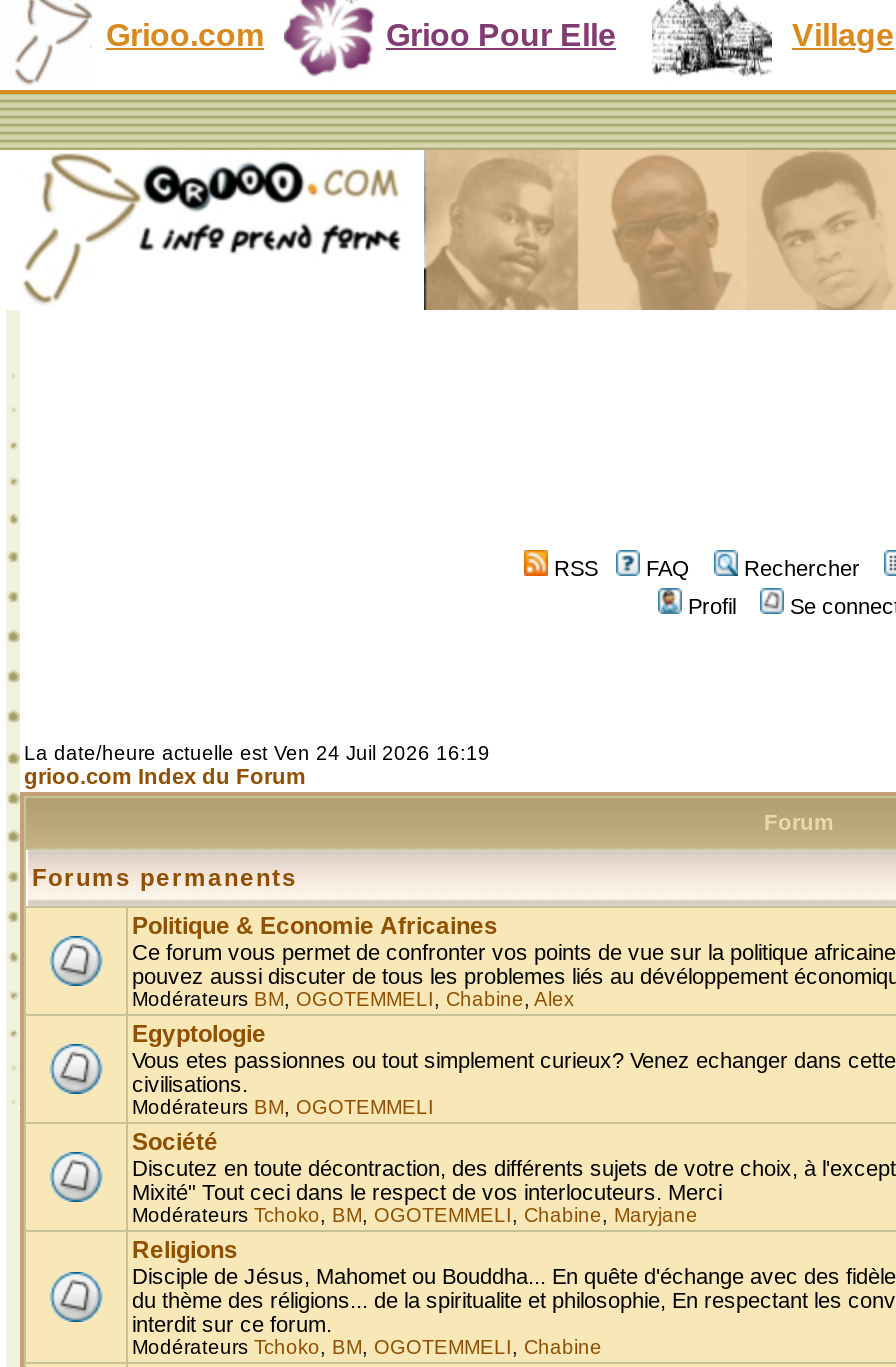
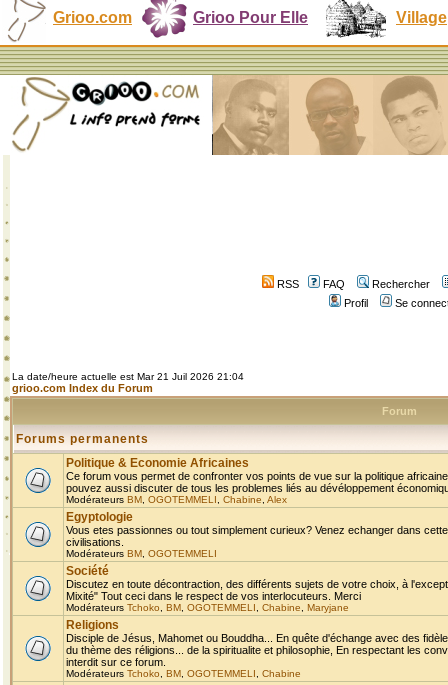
- La date/heure actuelle est Ven 24 Juil 2026 16:19
+ La date/heure actuelle est Mar 21 Juil 2026 21:04
